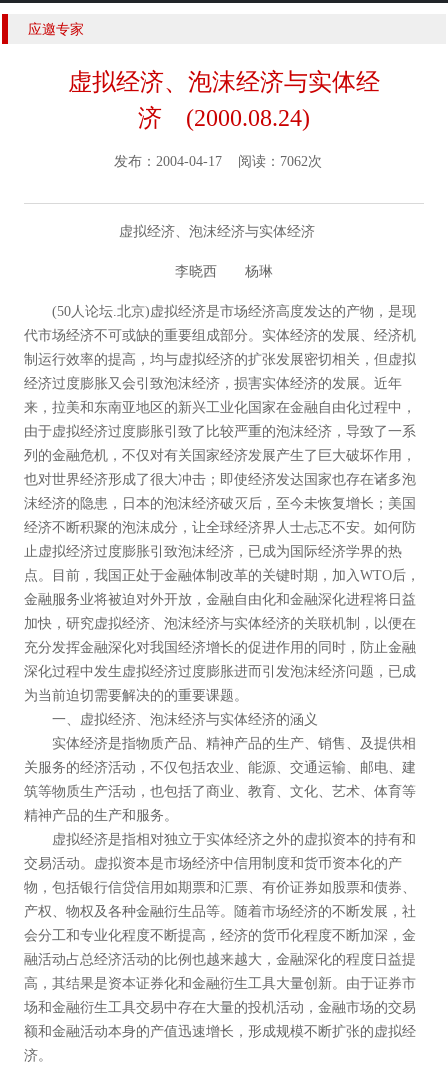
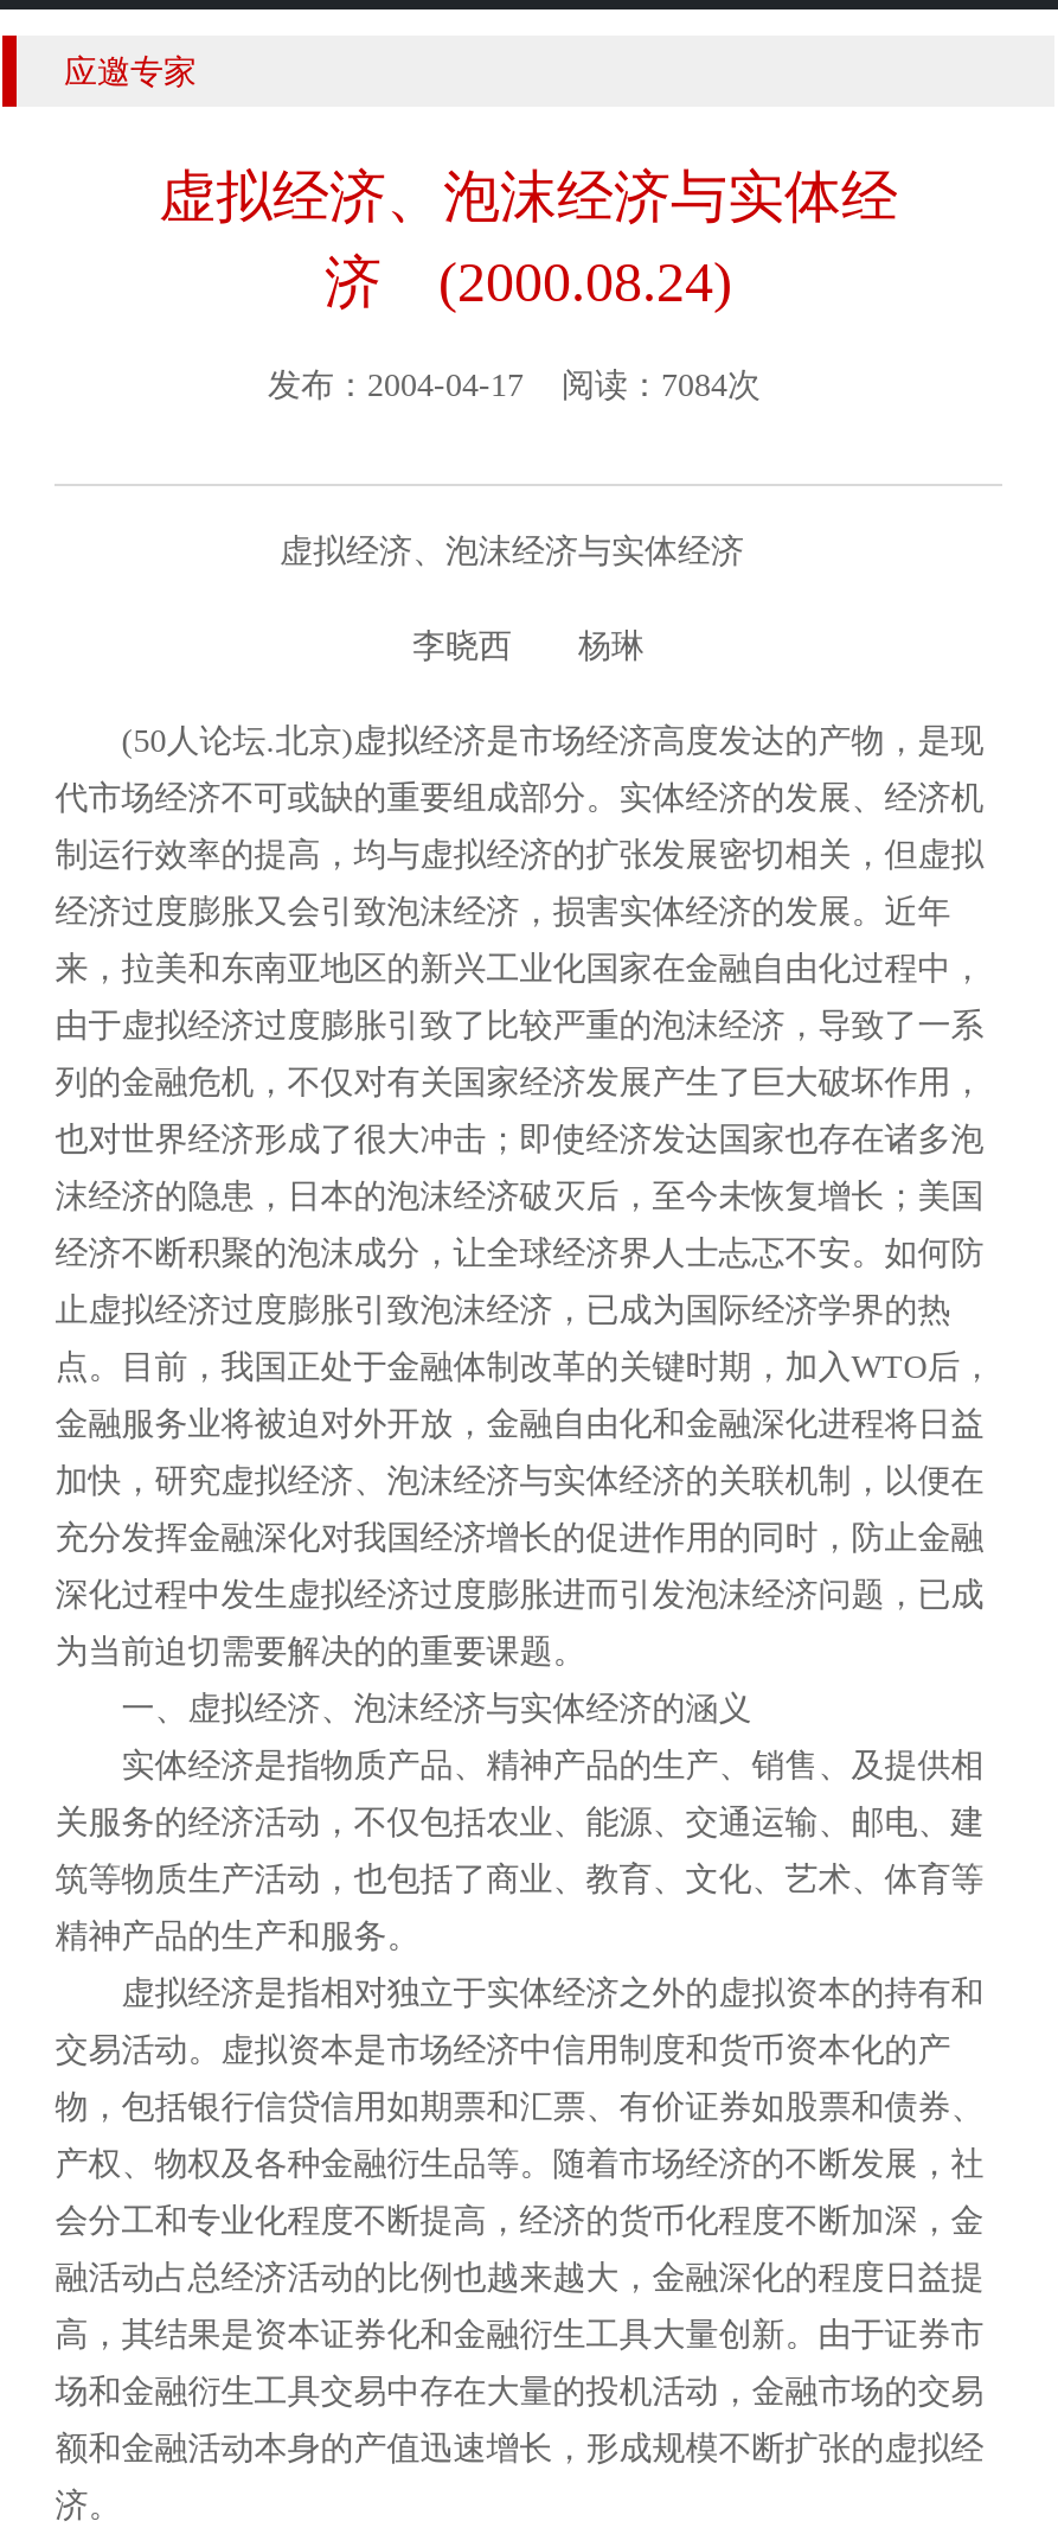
- 发布：2004-04-17 阅读：7062次
+ 发布：2004-04-17 阅读：7084次
